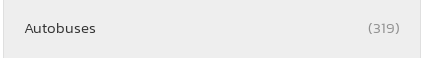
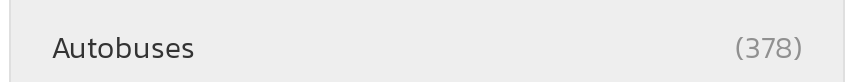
- (319)
+ (378)
